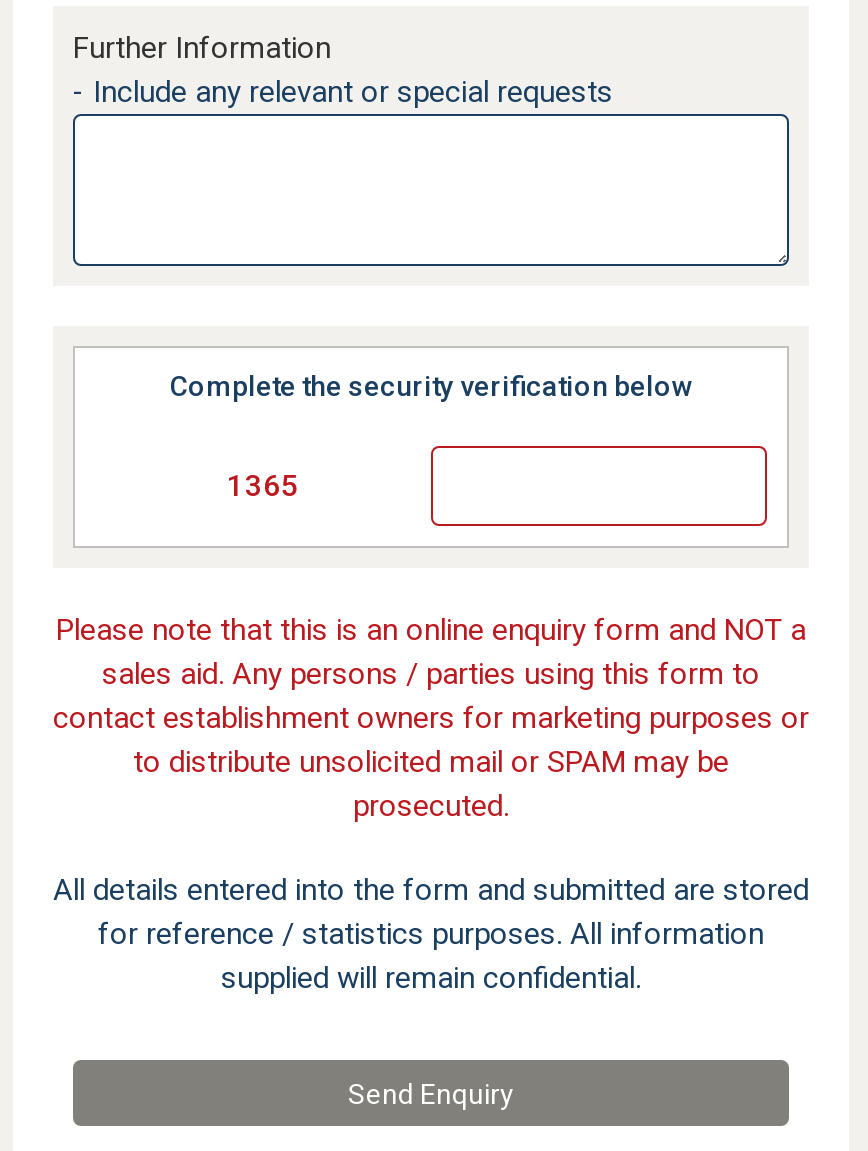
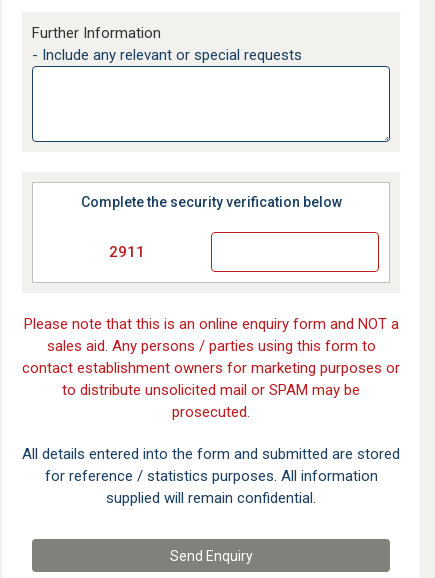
- 1365
+ 2911
